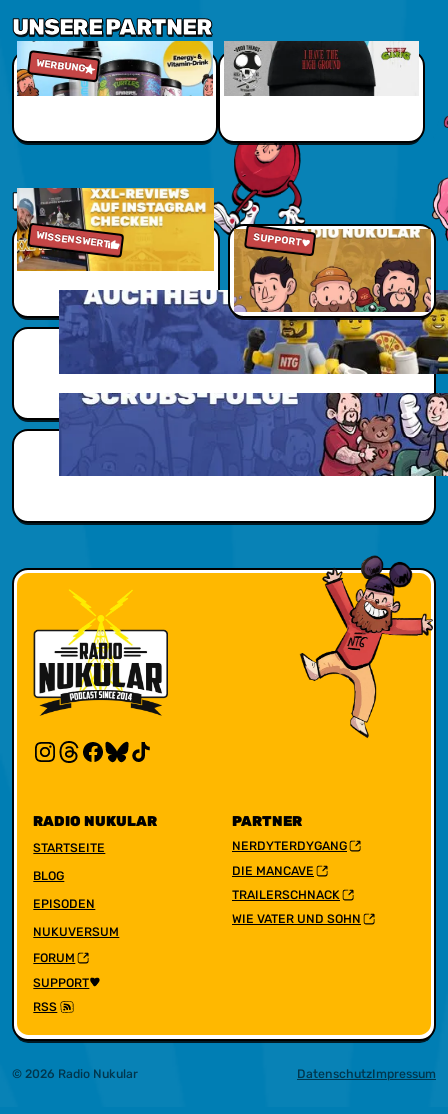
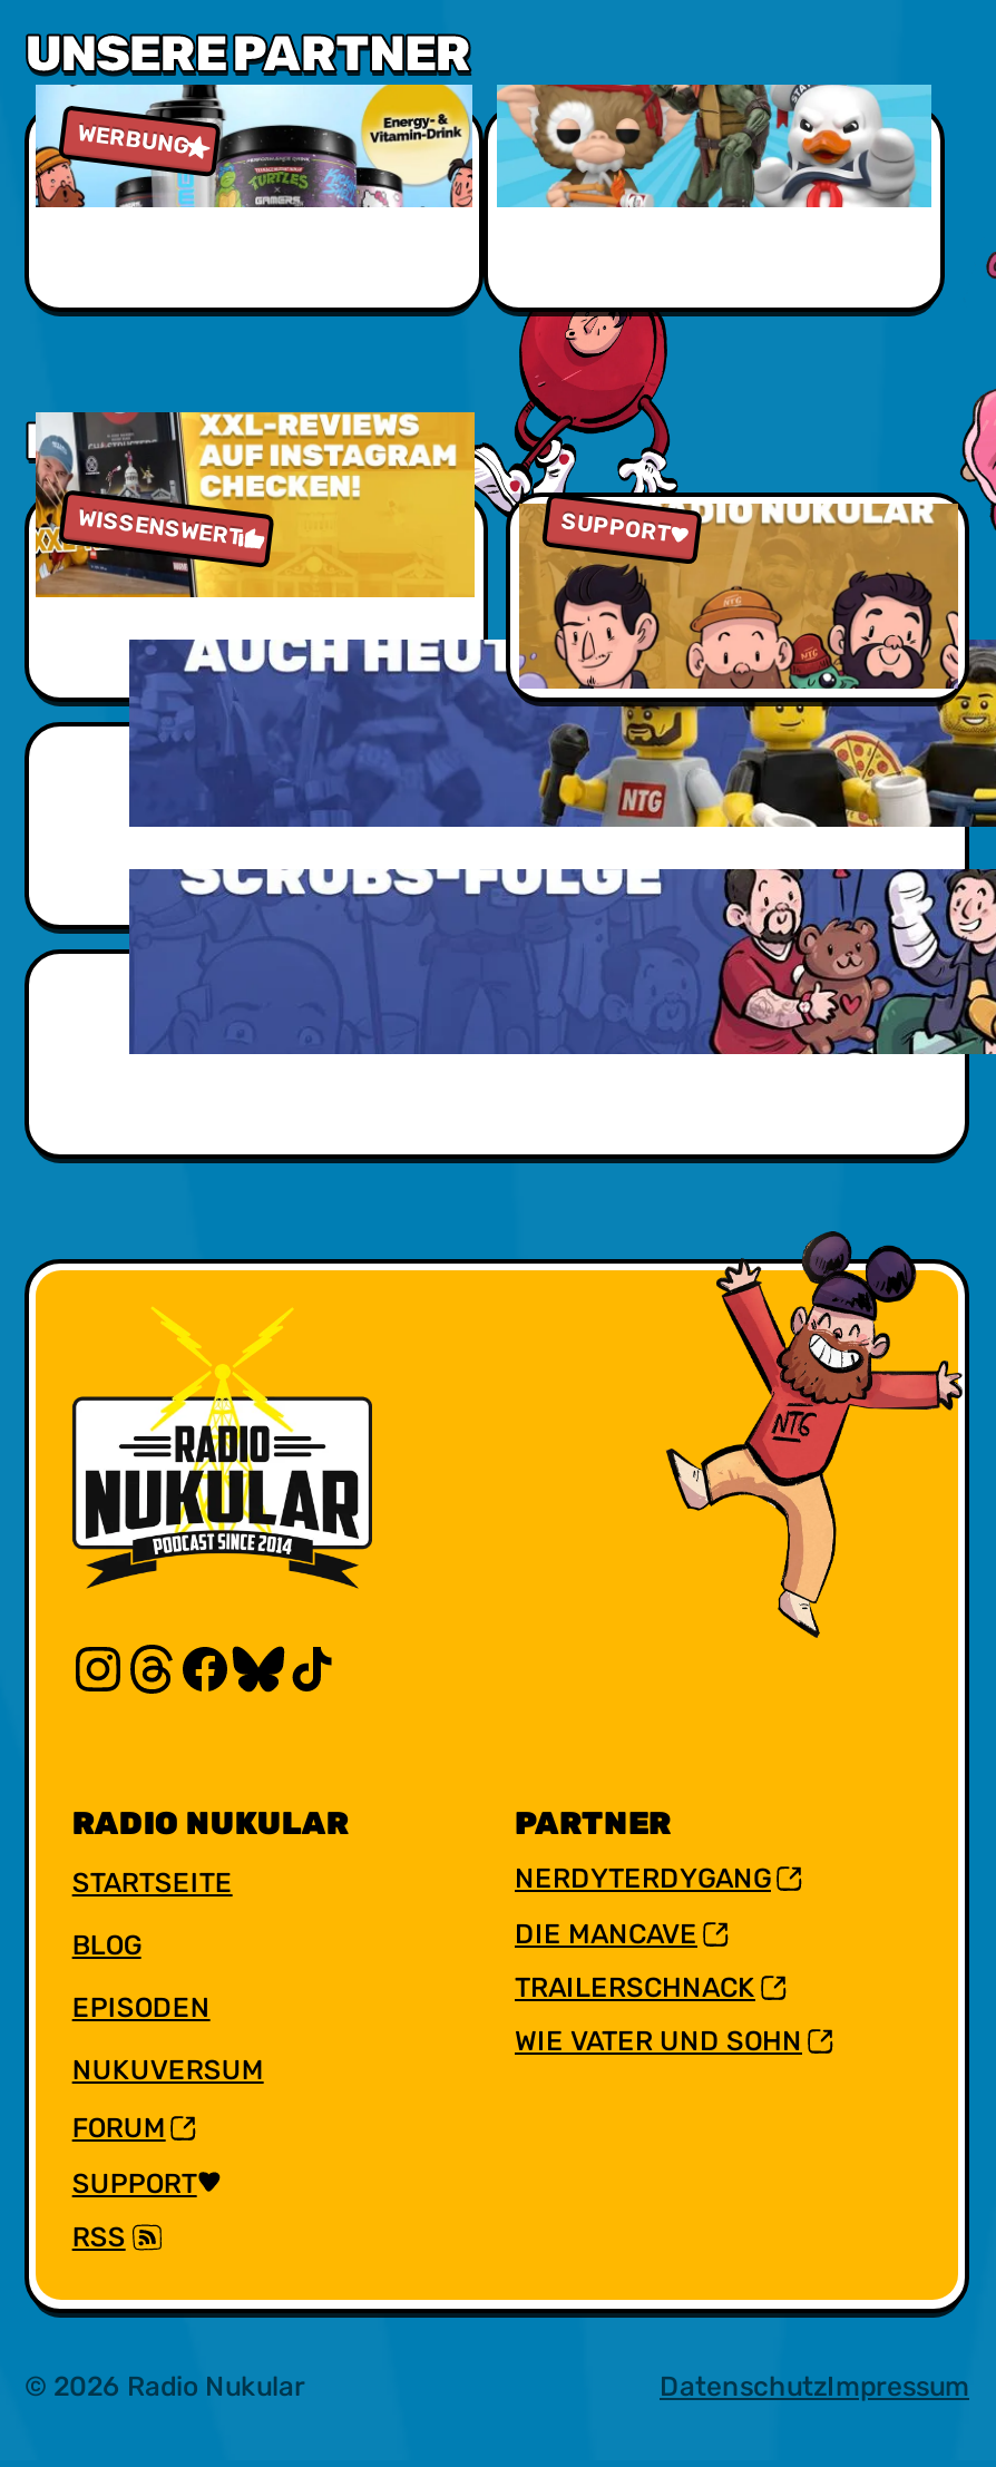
- [image]
+ [image]
